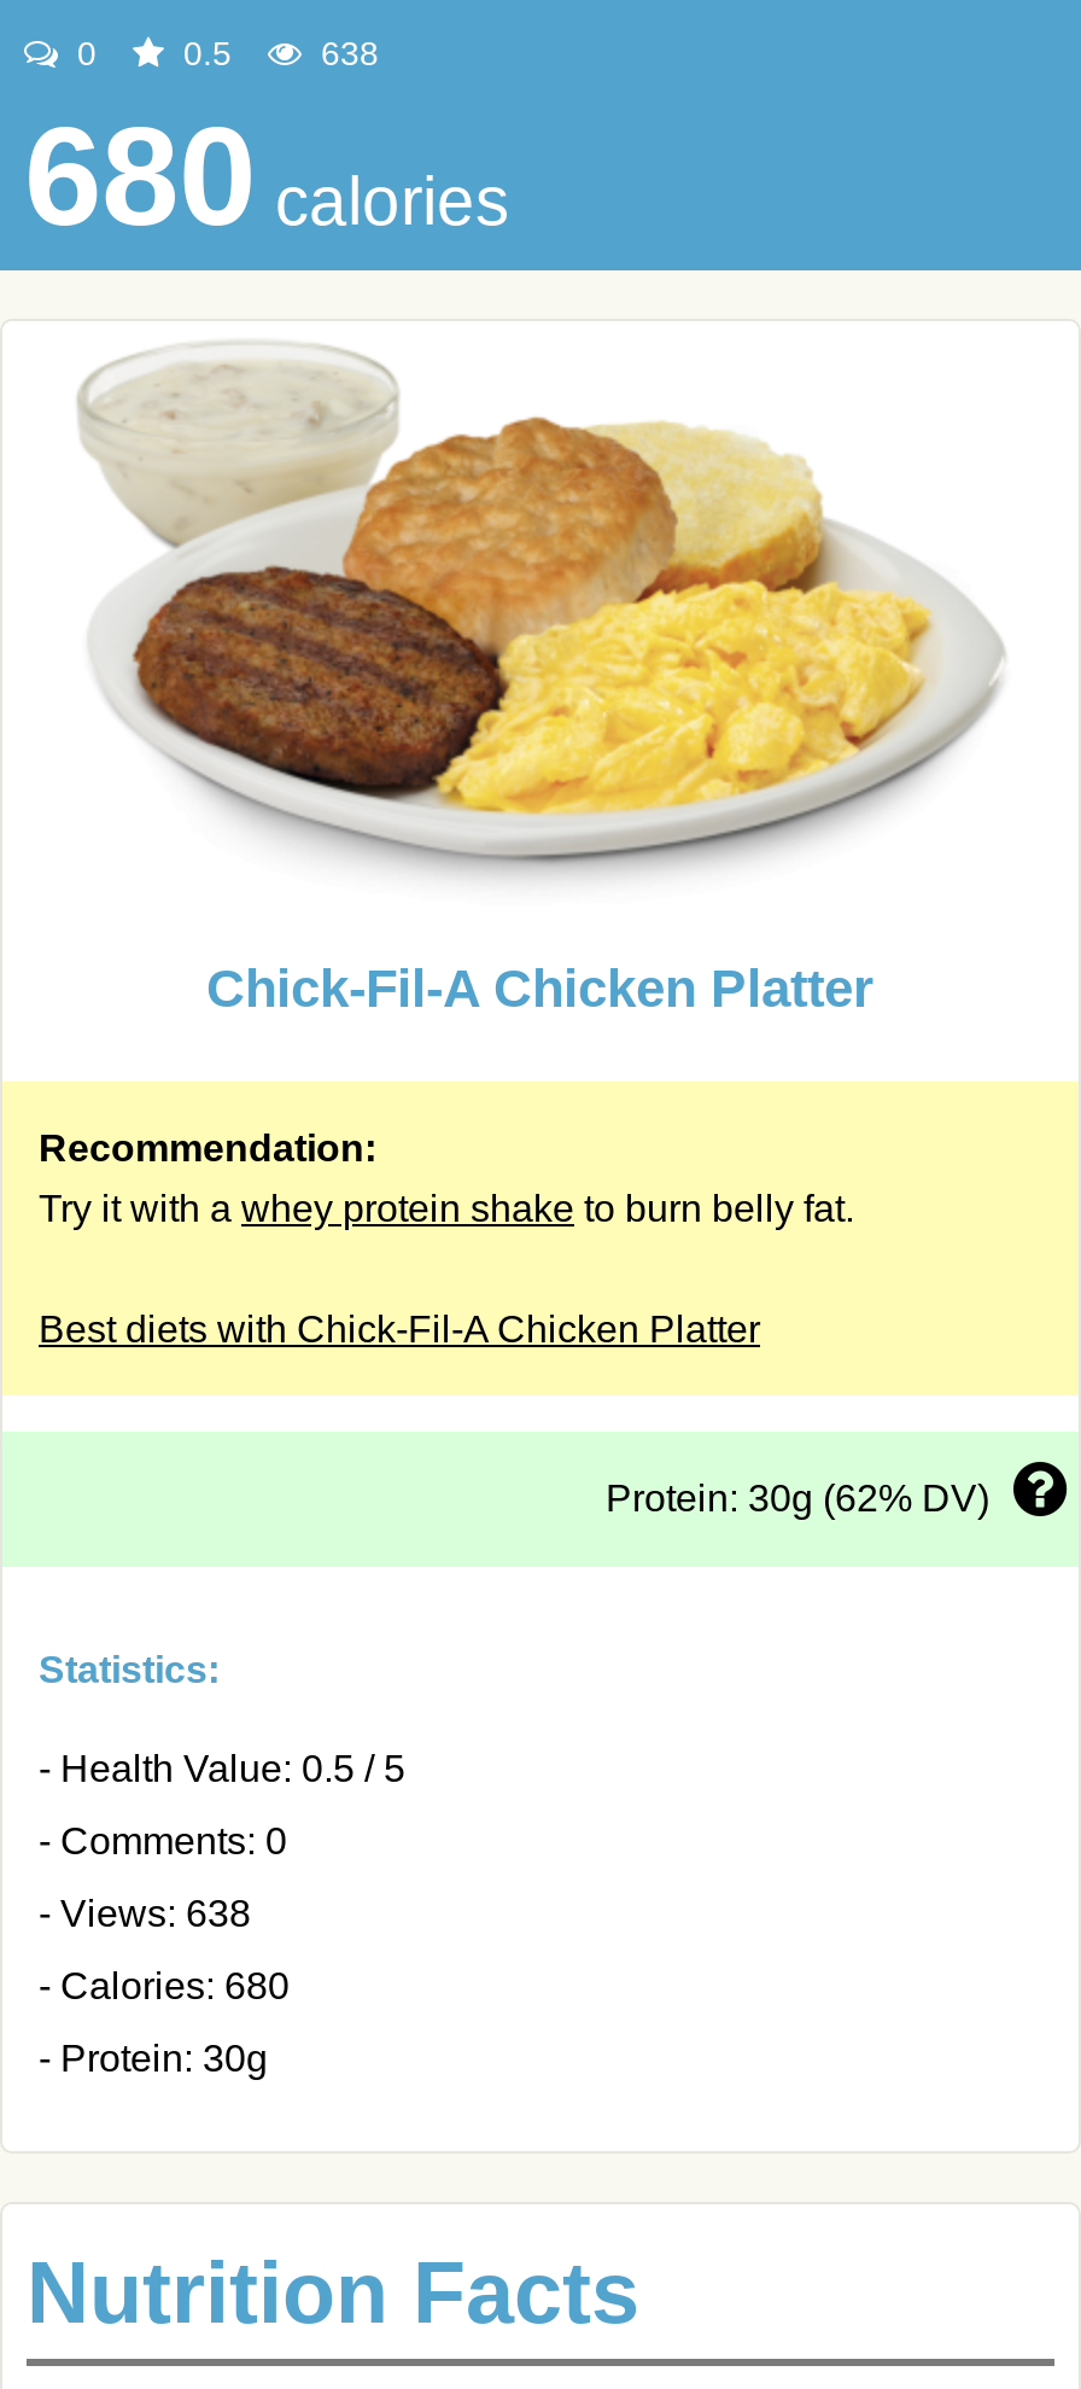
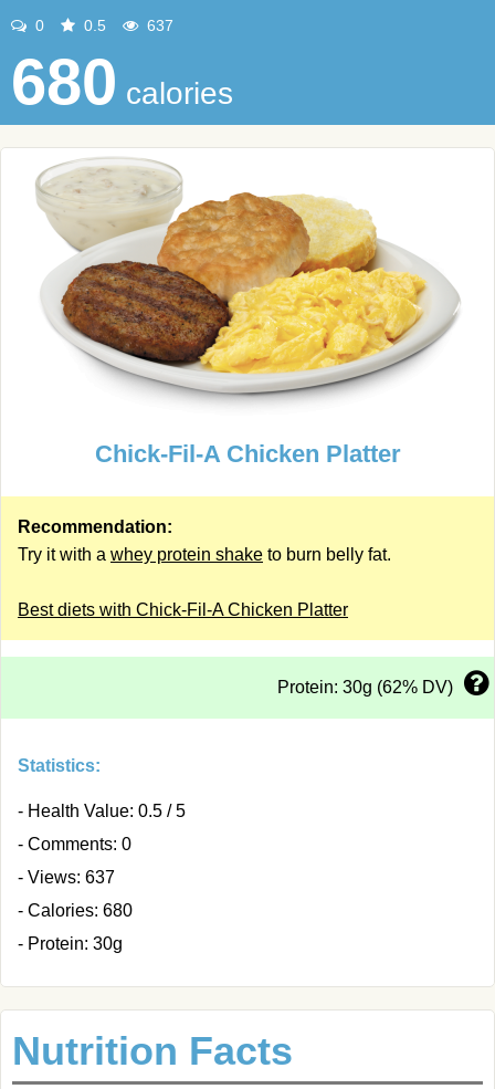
- 638
+ 637

- - Views: 638
+ - Views: 637
